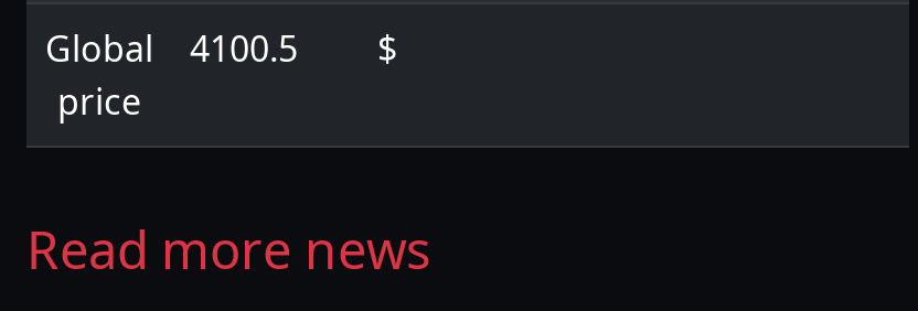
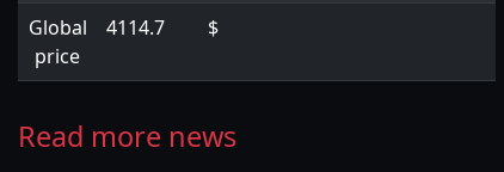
- 4100.5
+ 4114.7
